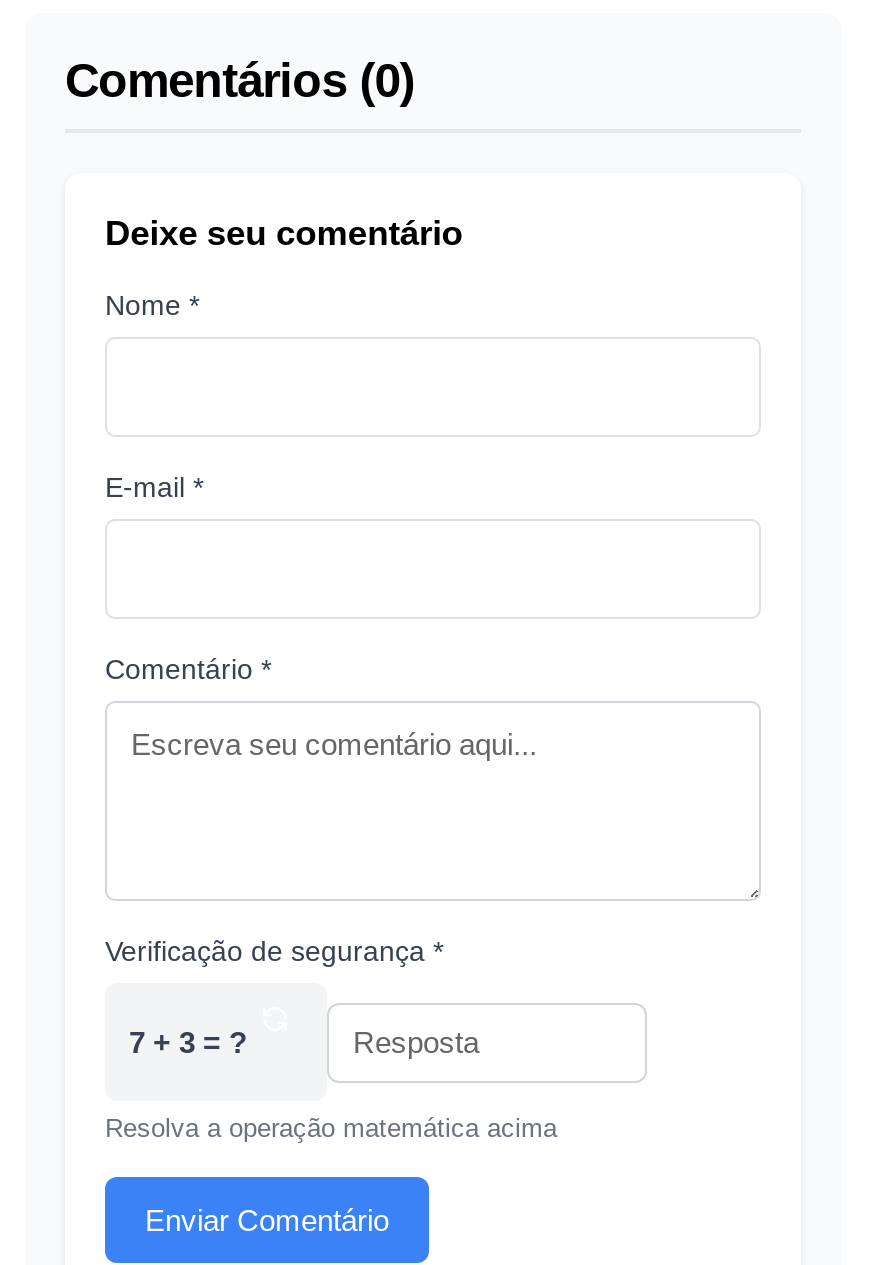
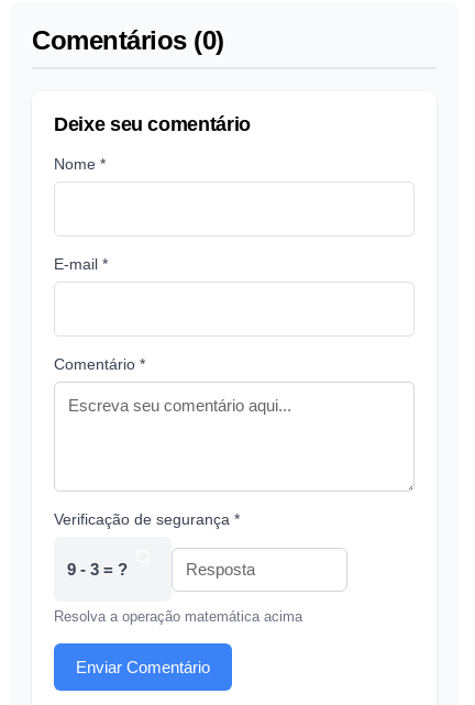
- 7 + 3 = ?
+ 9 - 3 = ?
